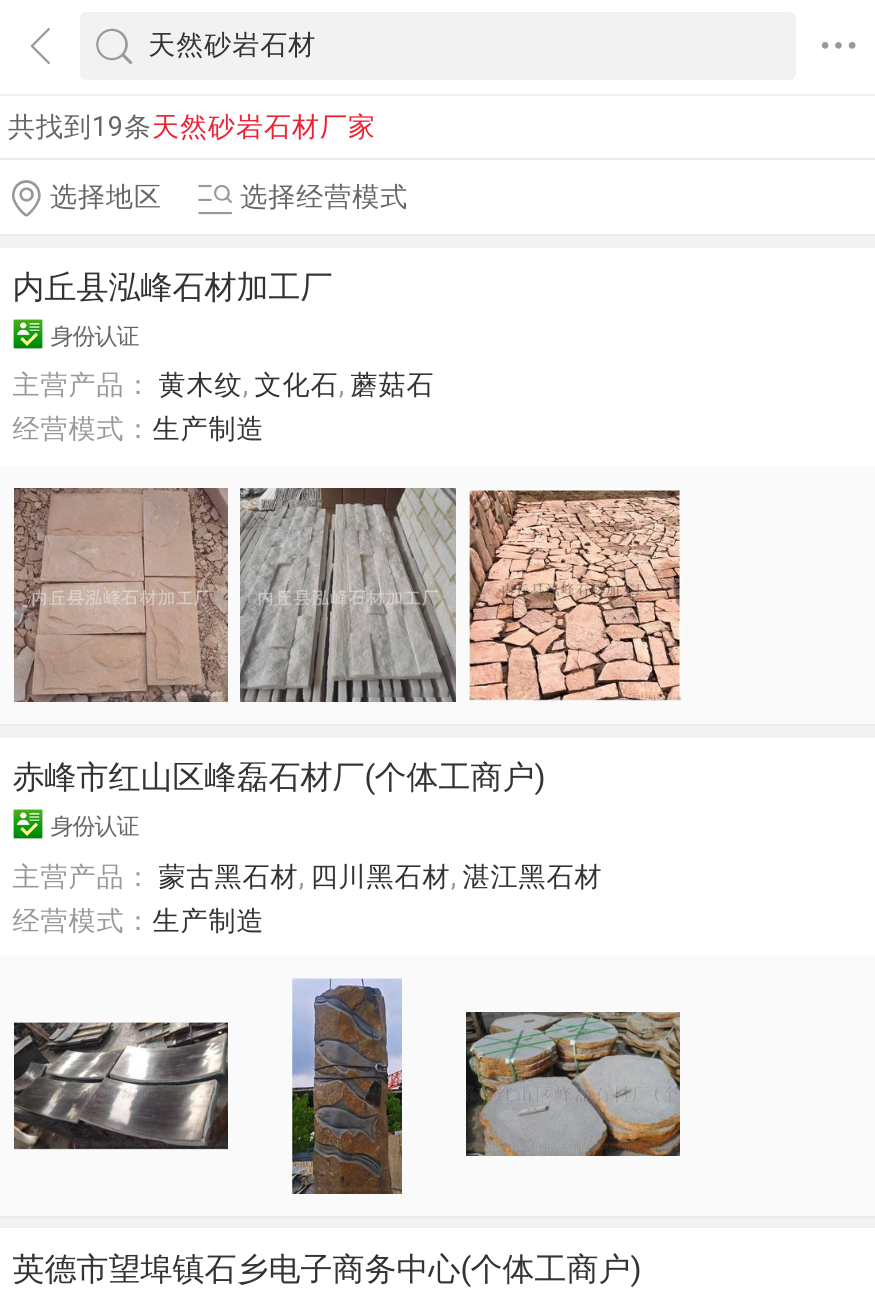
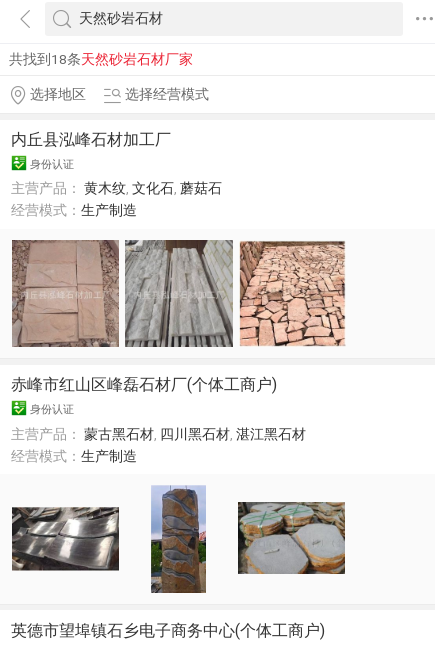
- 共找到19条天然砂岩石材厂家
+ 共找到18条天然砂岩石材厂家
